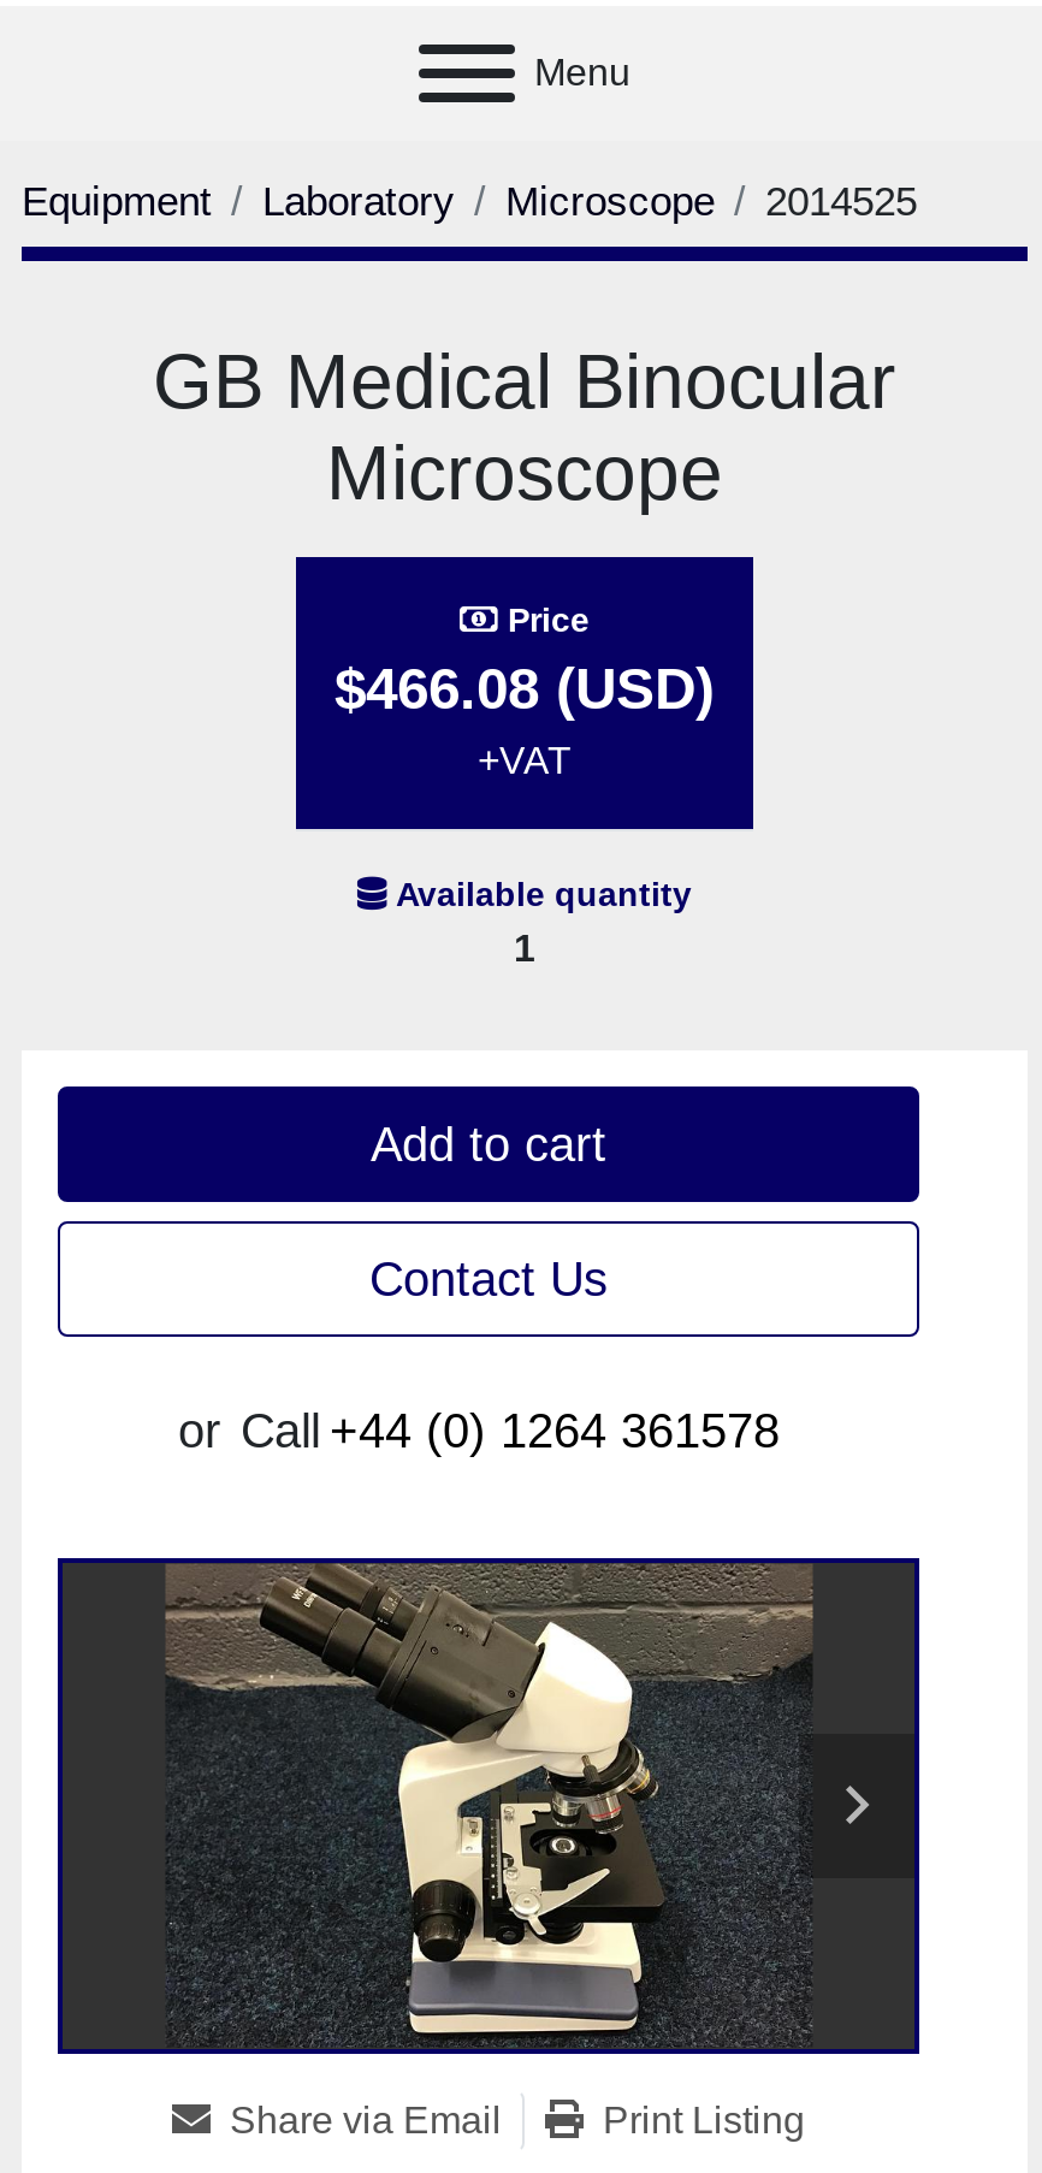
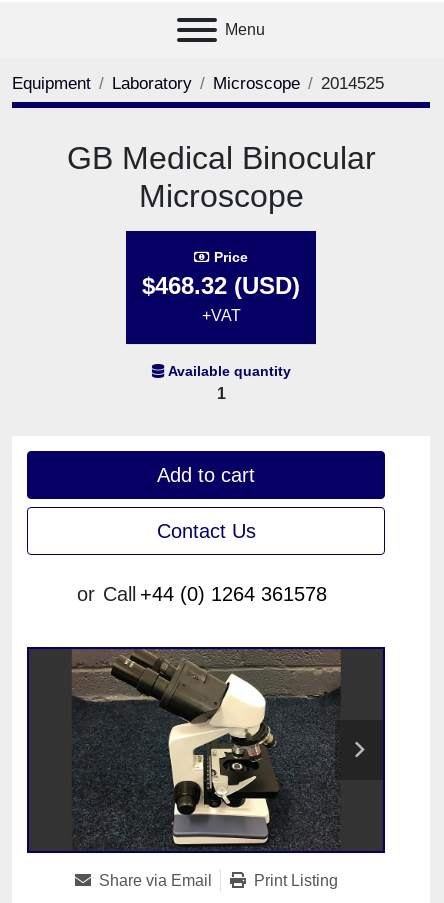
- $466.08 (USD)
+ $468.32 (USD)
